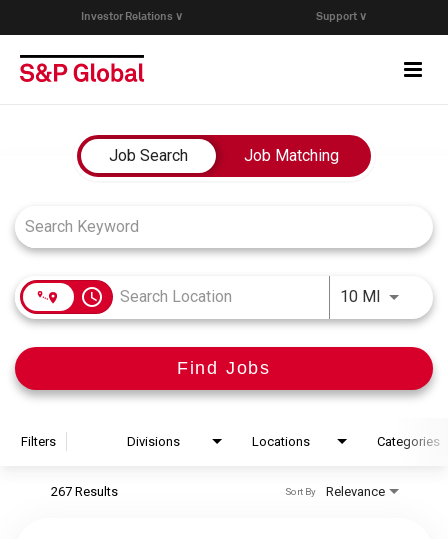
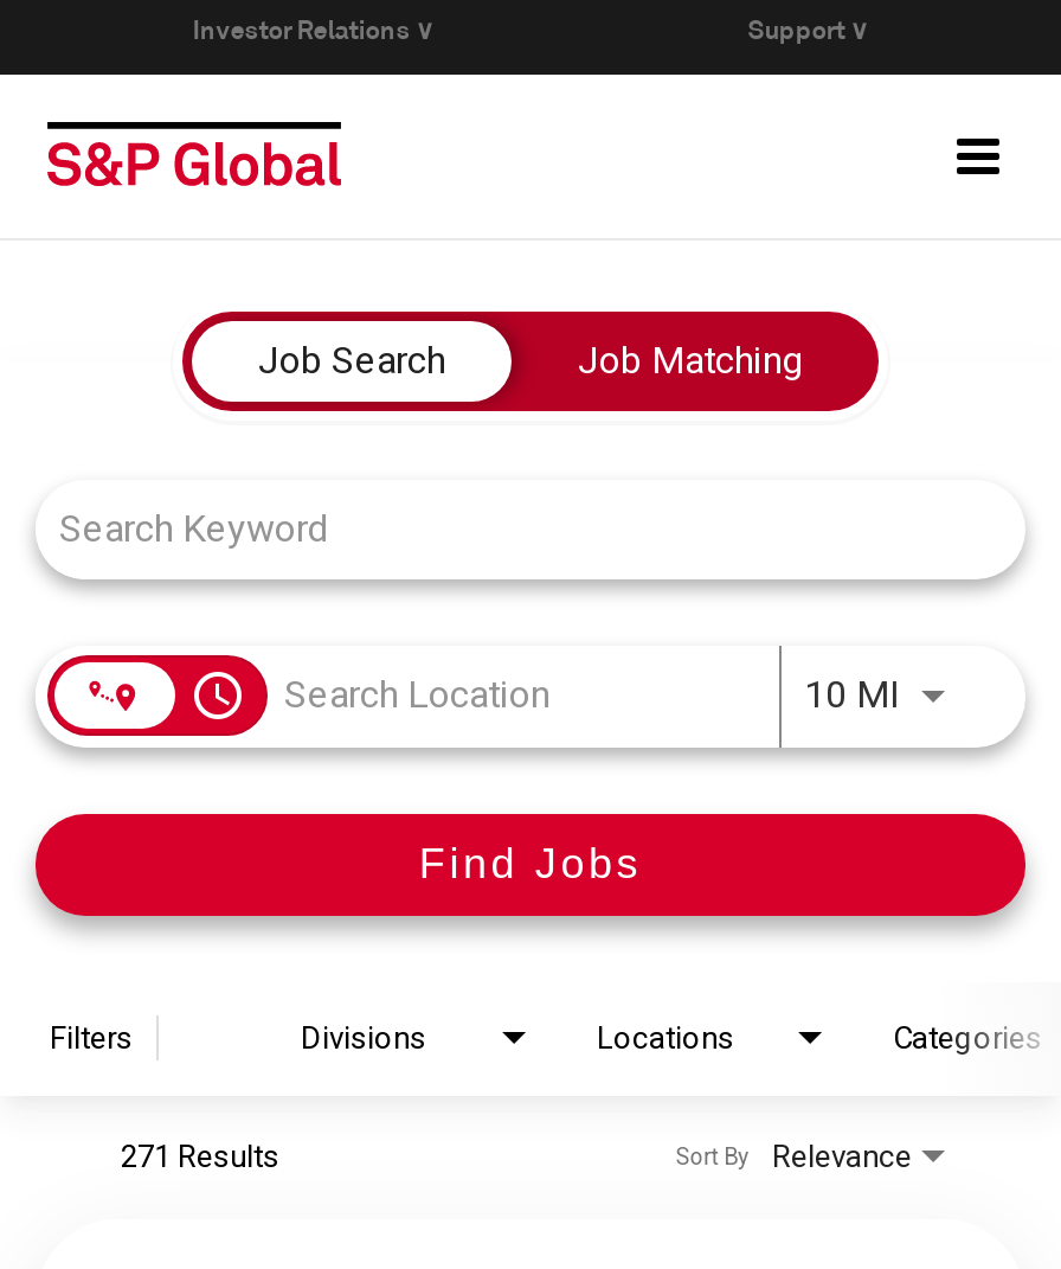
- 267 Results
+ 271 Results
